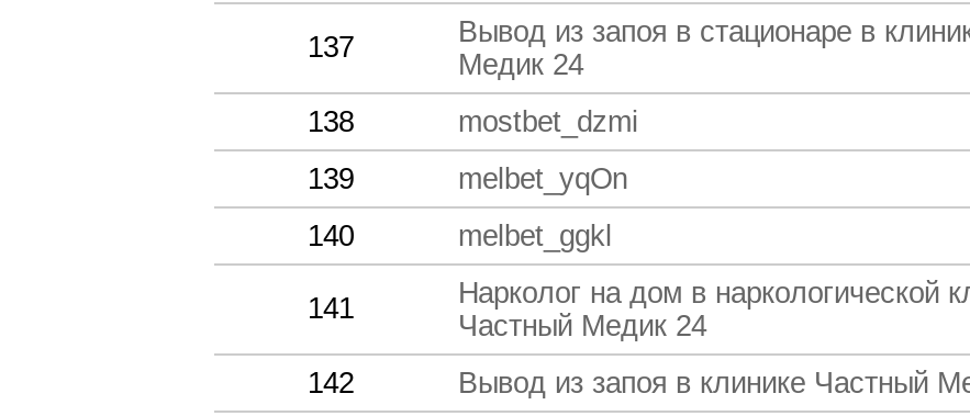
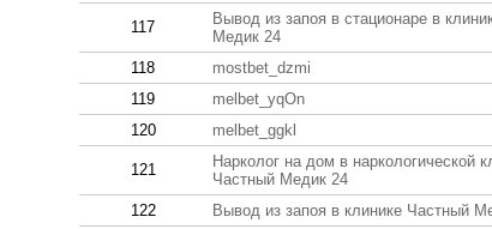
- 137
+ 117

- 138
+ 118

- 139
+ 119

- 140
+ 120

- 141
+ 121

- 142
+ 122
